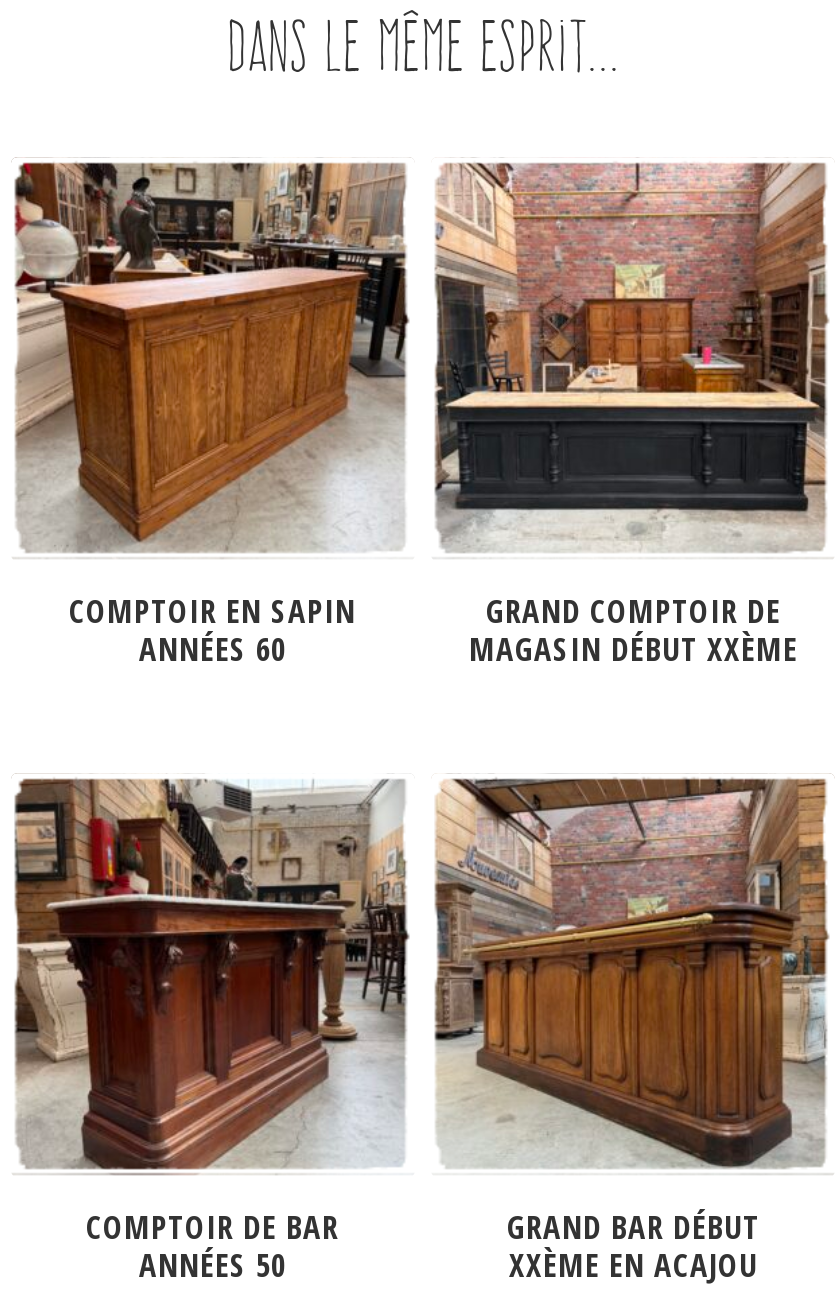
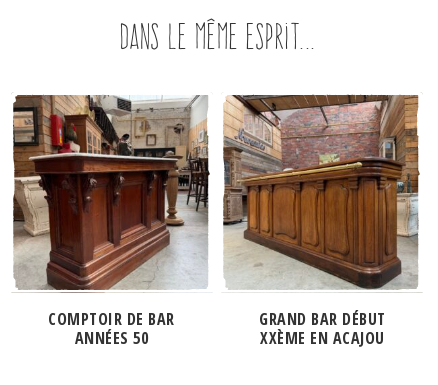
- [image]
- COMPTOIR EN SAPIN
- ANNÉES 60

- [image]
- GRAND COMPTOIR DE
- MAGASIN DÉBUT XXÈME
